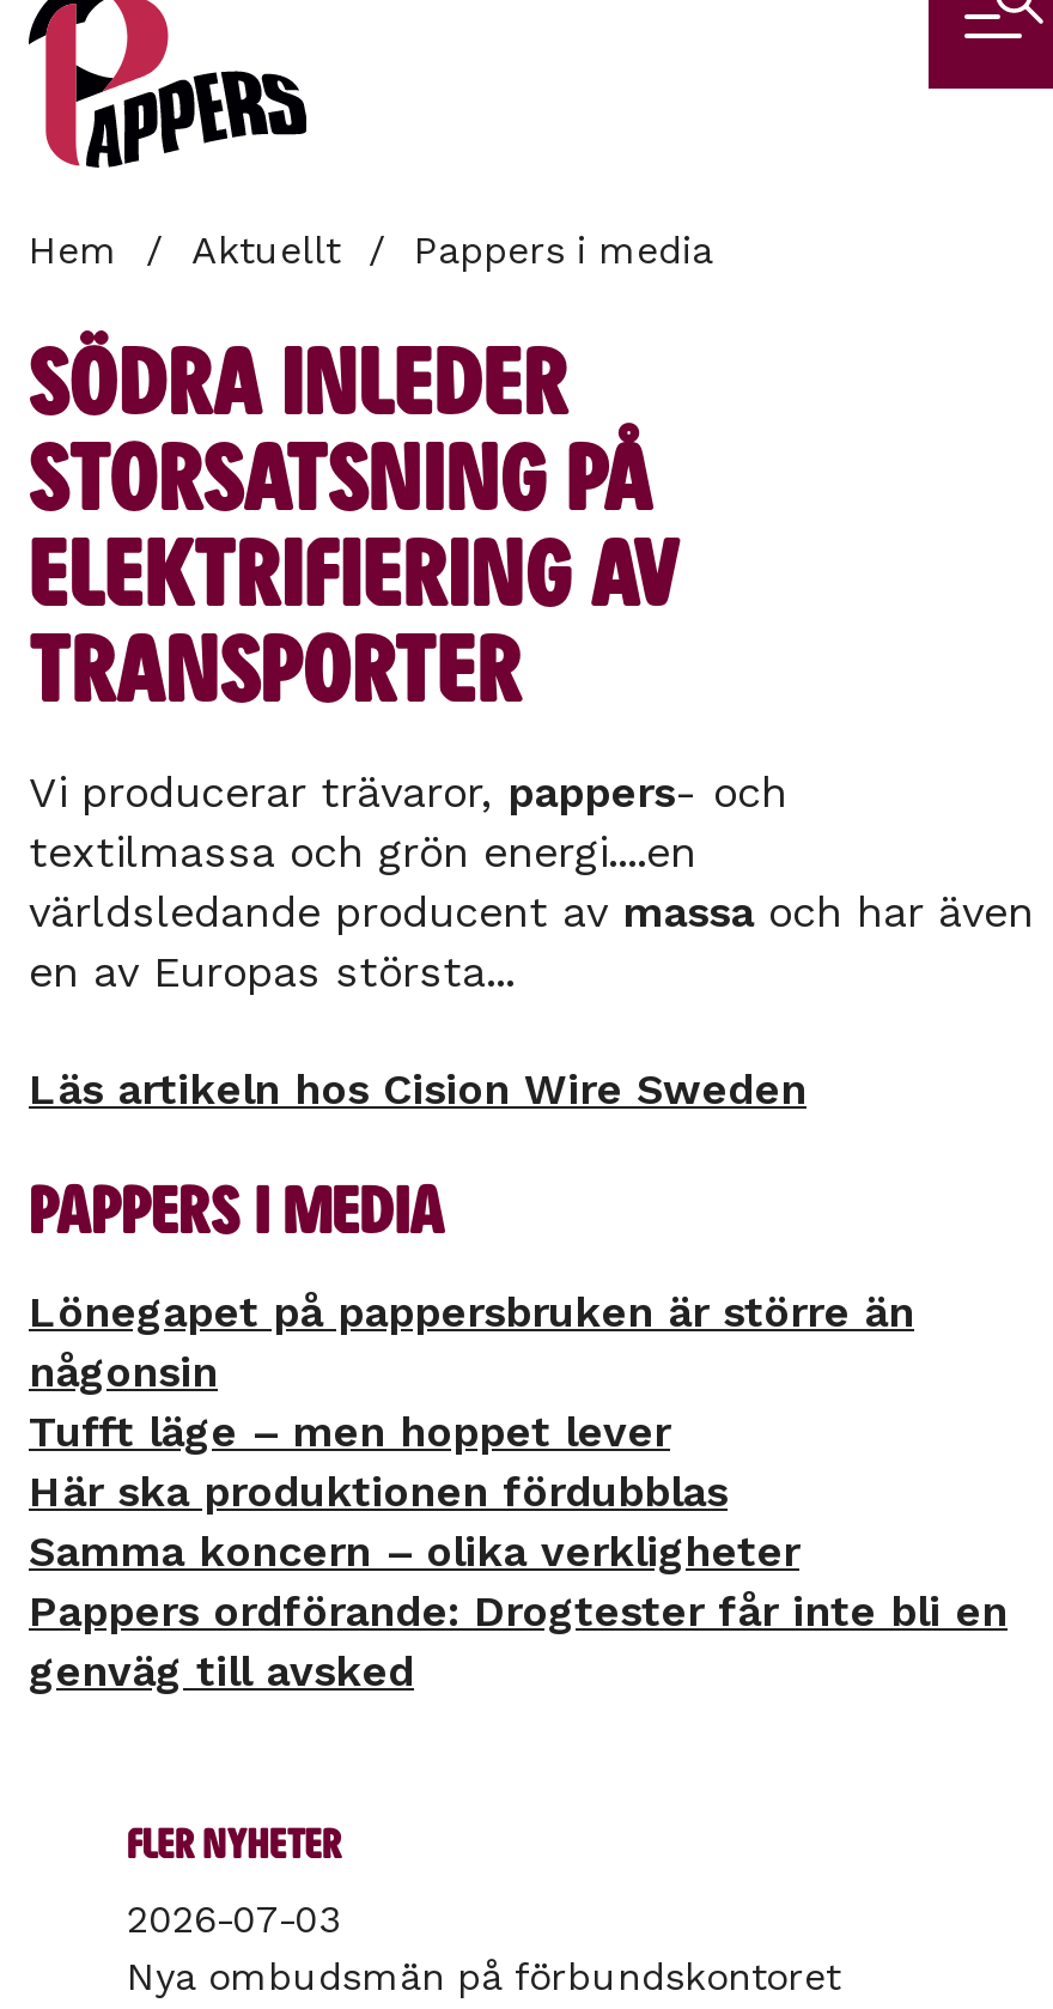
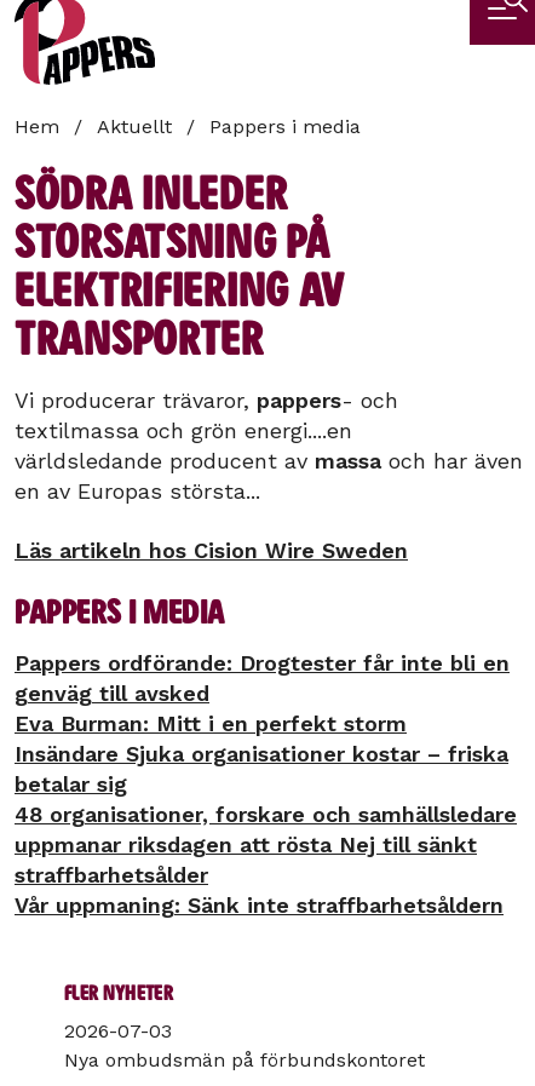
- Lönegapet på pappersbruken är större än
- någonsin
- Tufft läge – men hoppet lever
- Här ska produktionen fördubblas
- Samma koncern – olika verkligheter

moved up: Pappers ordförande: Drogtester får inte bli en | genväg till avsked

+ Eva Burman: Mitt i en perfekt storm
+ Insändare Sjuka organisationer kostar – friska
+ betalar sig
+ 48 organisationer, forskare och samhällsledare
+ uppmanar riksdagen att rösta Nej till sänkt
+ straffbarhetsålder
+ Vår uppmaning: Sänk inte straffbarhetsåldern
